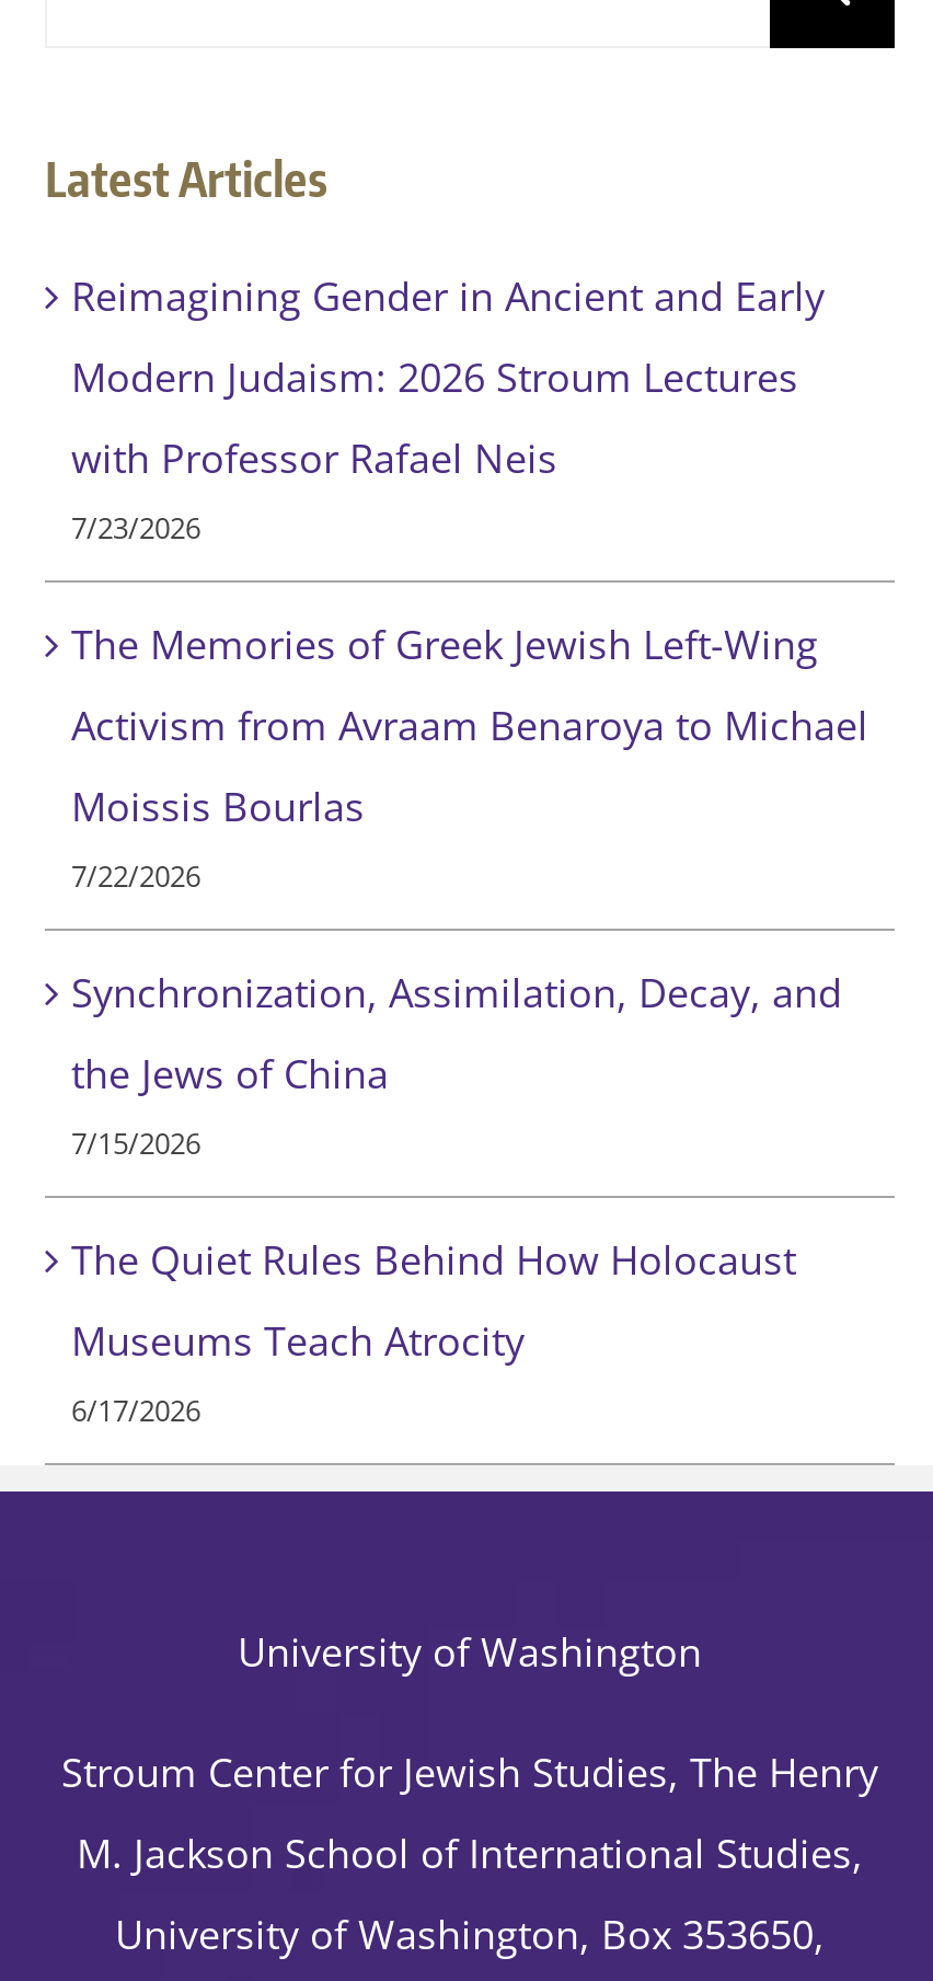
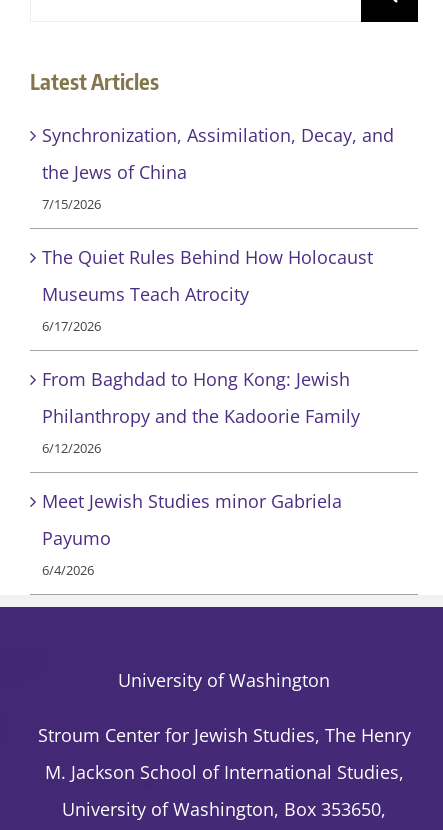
- Reimagining Gender in Ancient and Early
- Modern Judaism: 2026 Stroum Lectures
- with Professor Rafael Neis
- 7/23/2026
- The Memories of Greek Jewish Left-Wing
- Activism from Avraam Benaroya to Michael
- Moissis Bourlas
- 7/22/2026

moved up: Synchronization, Assimilation, Decay, and | the Jews of China | 7/15/2026 | The Quiet Rules Behind How Holocaust | Museums Teach Atrocity | 6/17/2026

+ From Baghdad to Hong Kong: Jewish
+ Philanthropy and the Kadoorie Family
+ 6/12/2026
+ Meet Jewish Studies minor Gabriela
+ Payumo
+ 6/4/2026
